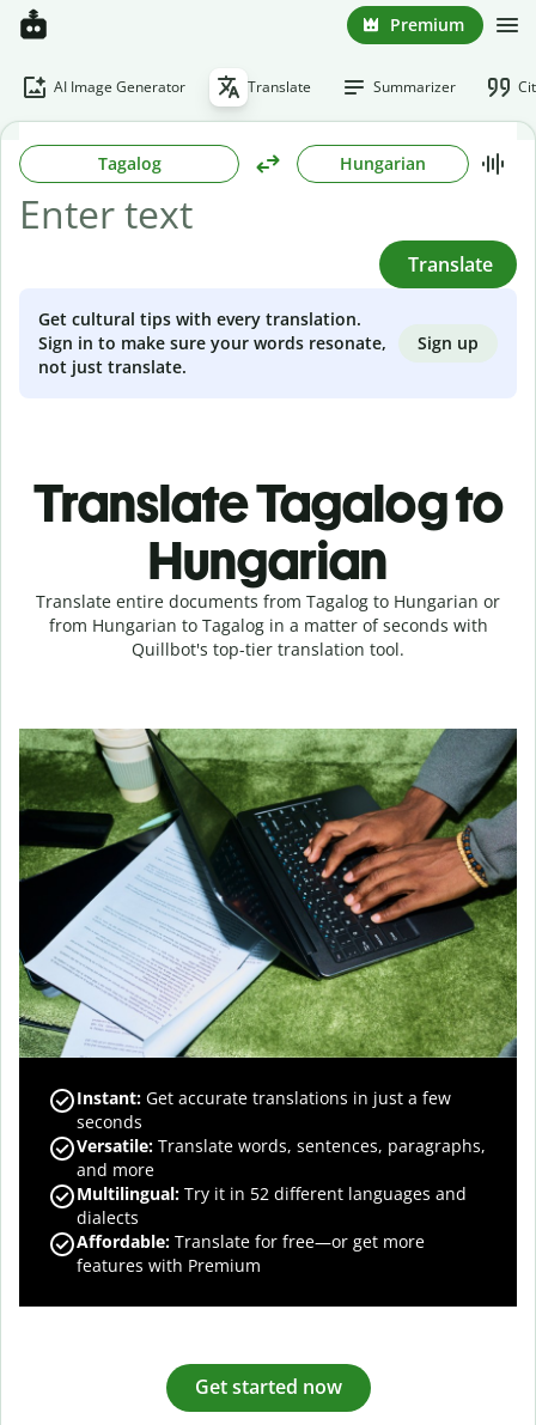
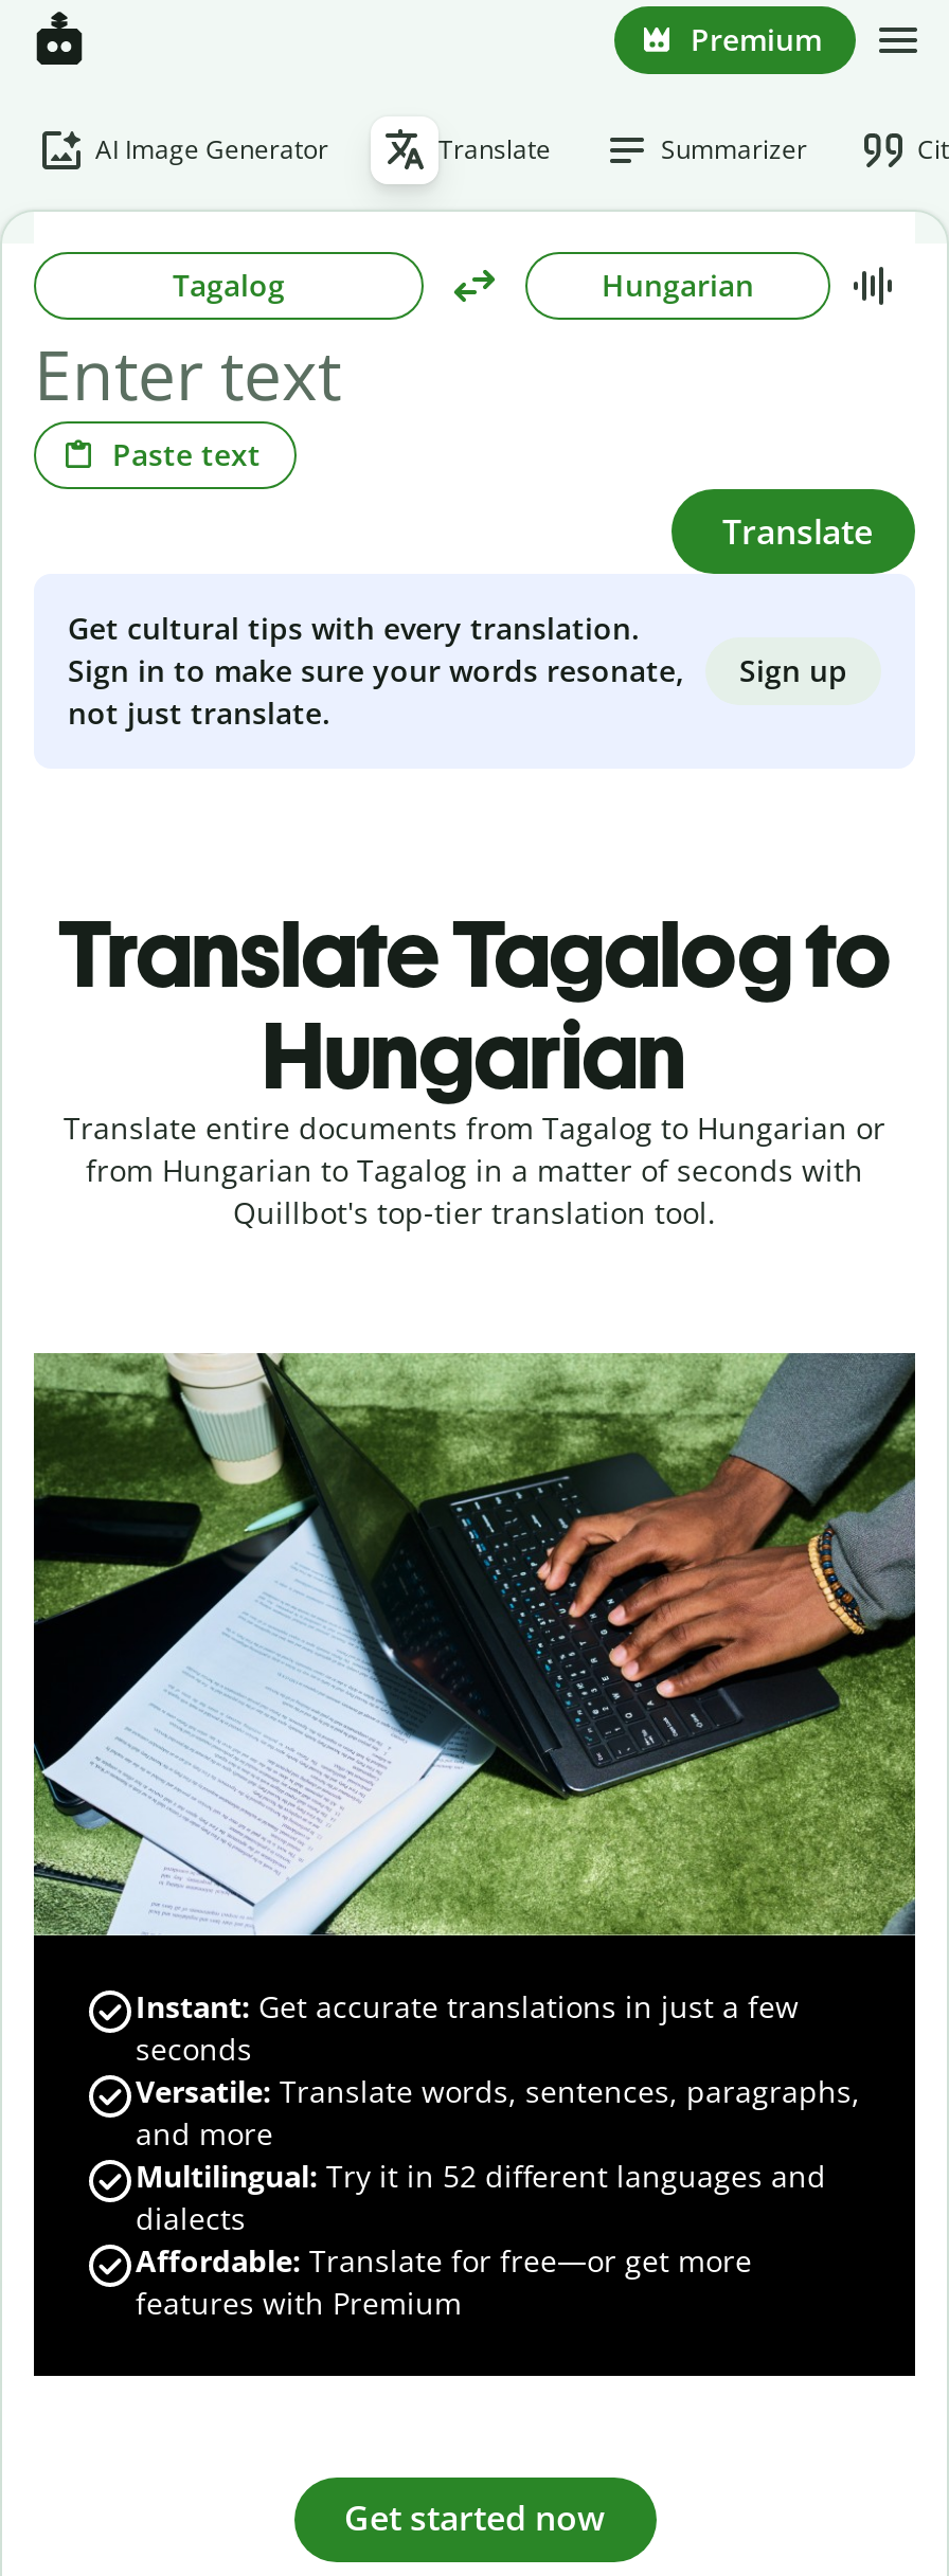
+ Paste text
